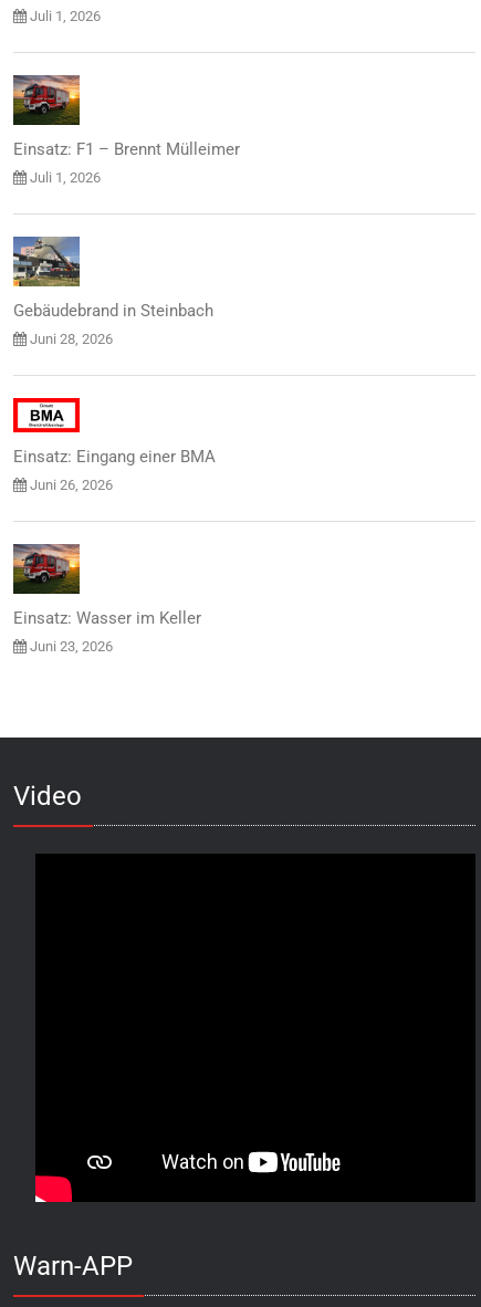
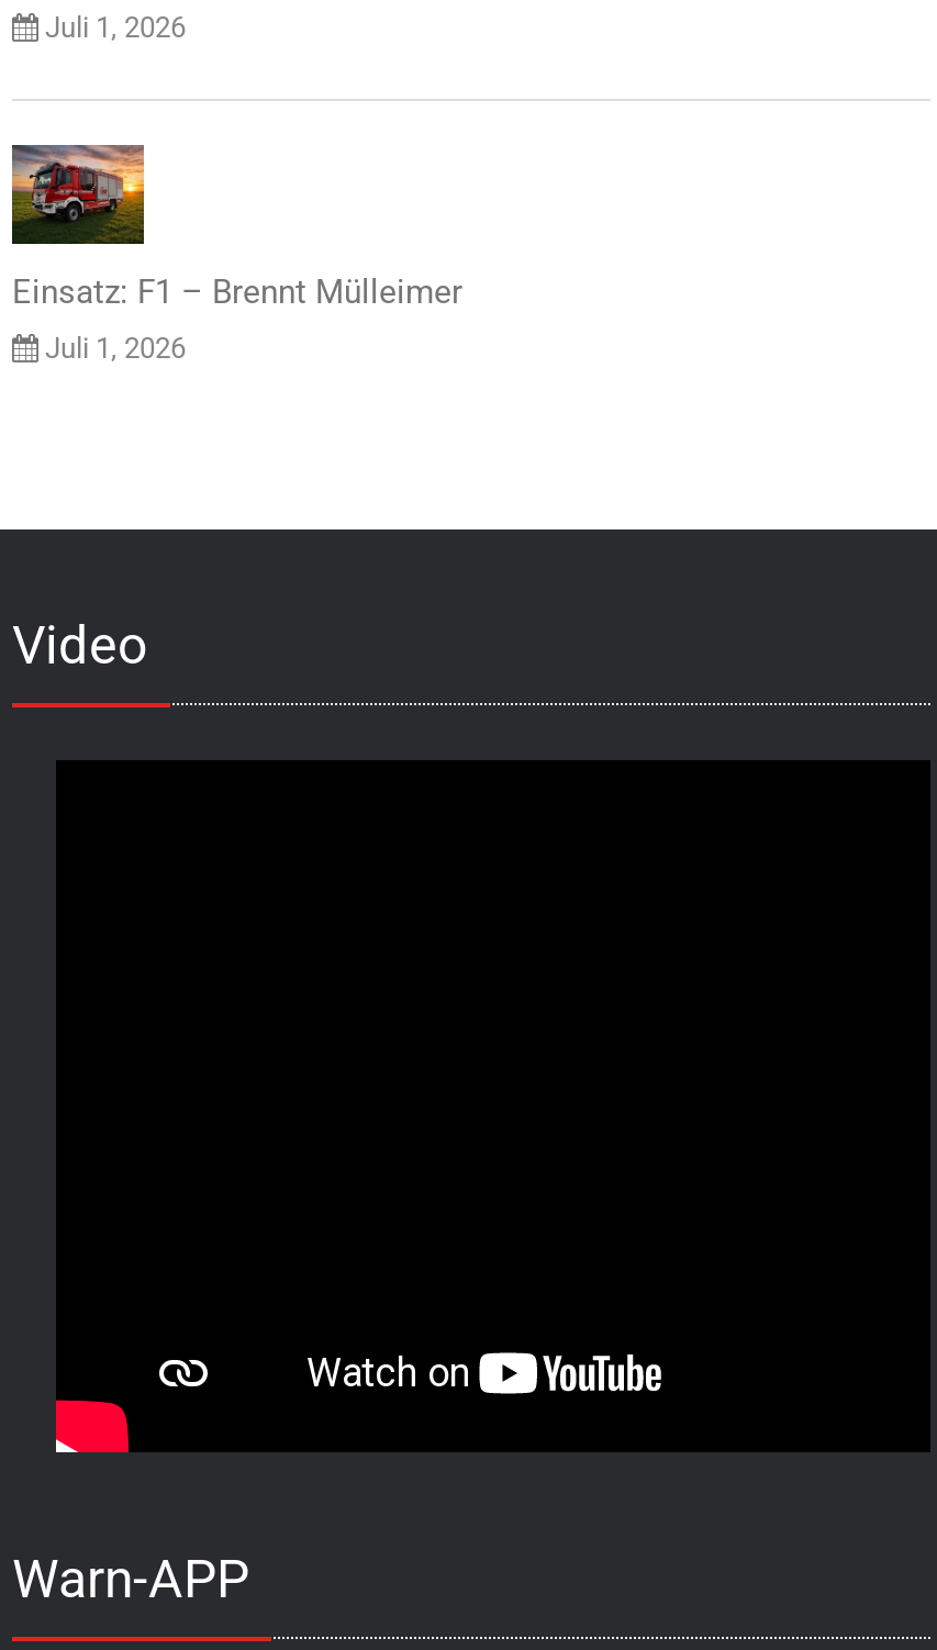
- [image]
- Gebäudebrand in Steinbach
- Juni 28, 2026

- [image]
- Einsatz: Eingang einer BMA
- Juni 26, 2026

- Einsatz: Wasser im Keller
- Juni 23, 2026
